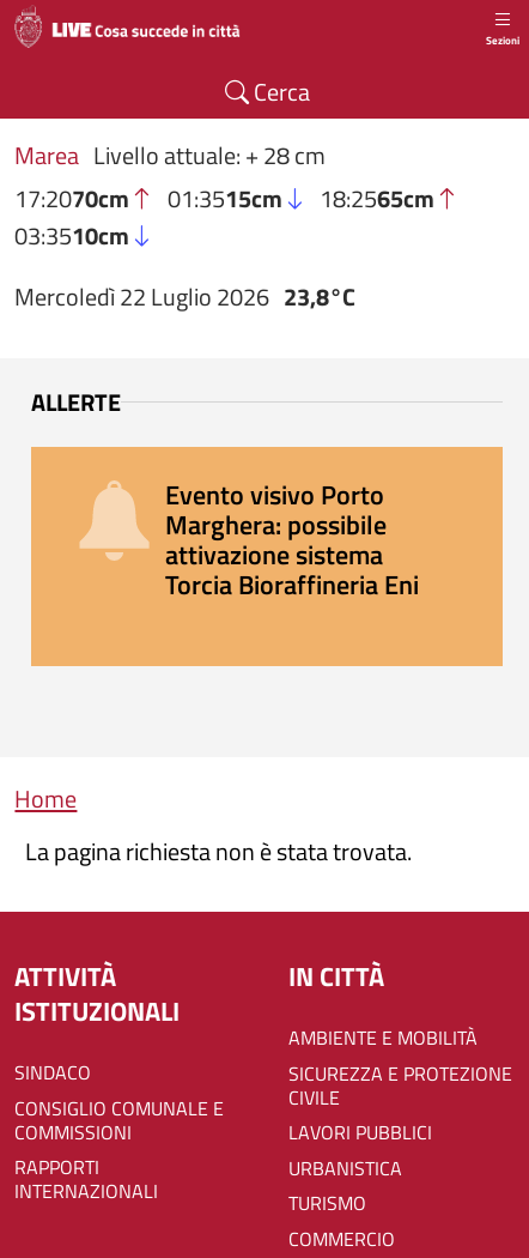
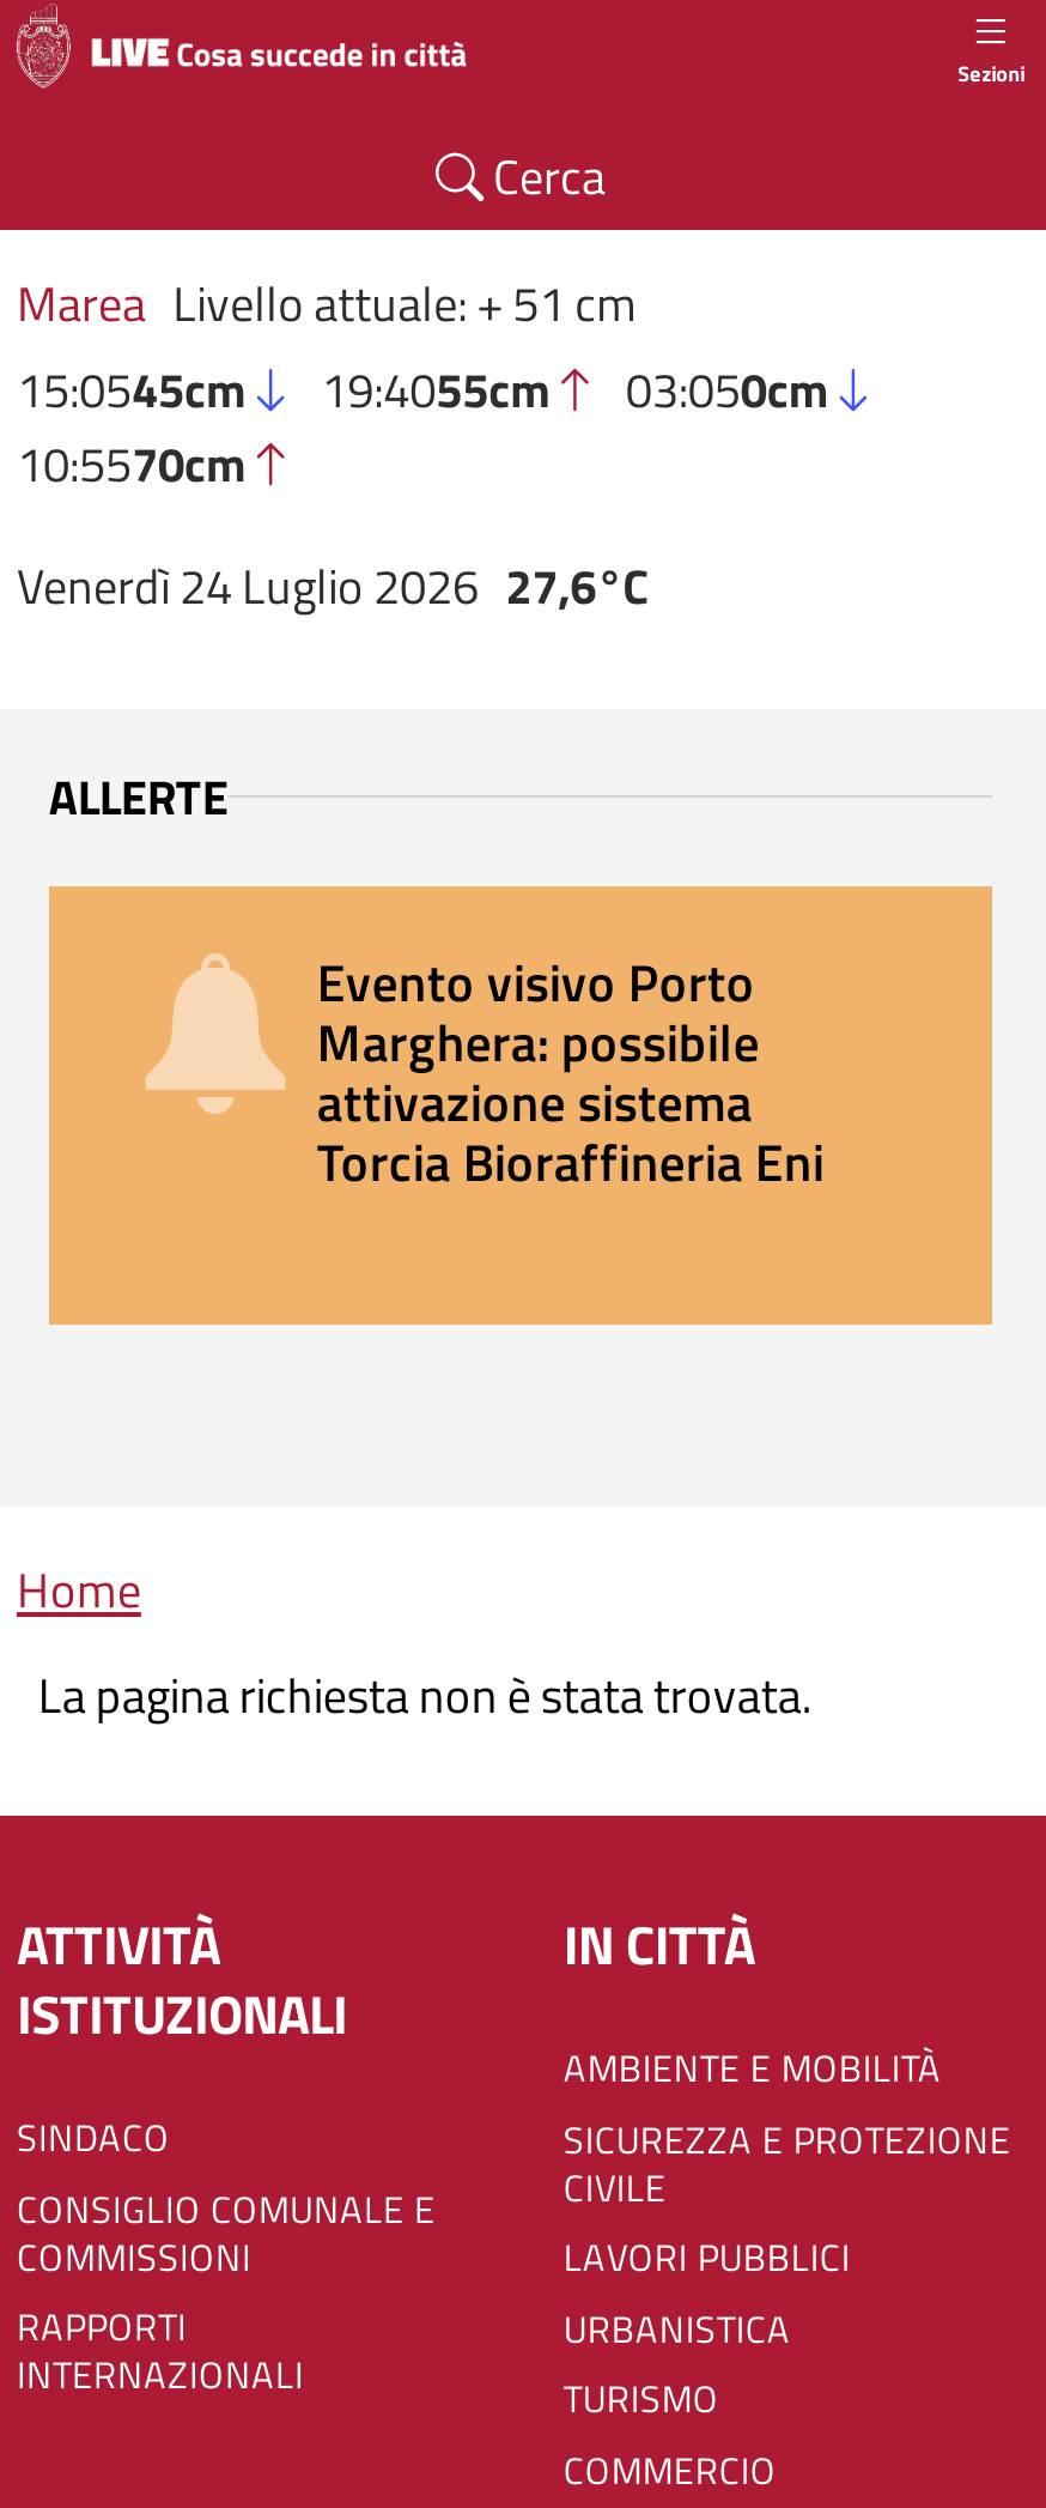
- Marea Livello attuale: + 28 cm
- 17:2070cm
- 01:3515cm
- 18:2565cm
- 03:3510cm
+ Marea Livello attuale: + 51 cm
+ 15:0545cm
+ 19:4055cm
+ 03:050cm
+ 10:5570cm

- Mercoledì 22 Luglio 2026 23,8°C
+ Venerdì 24 Luglio 2026 27,6°C
